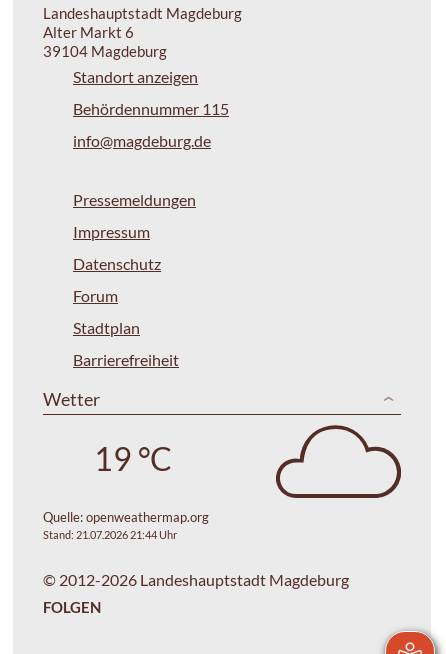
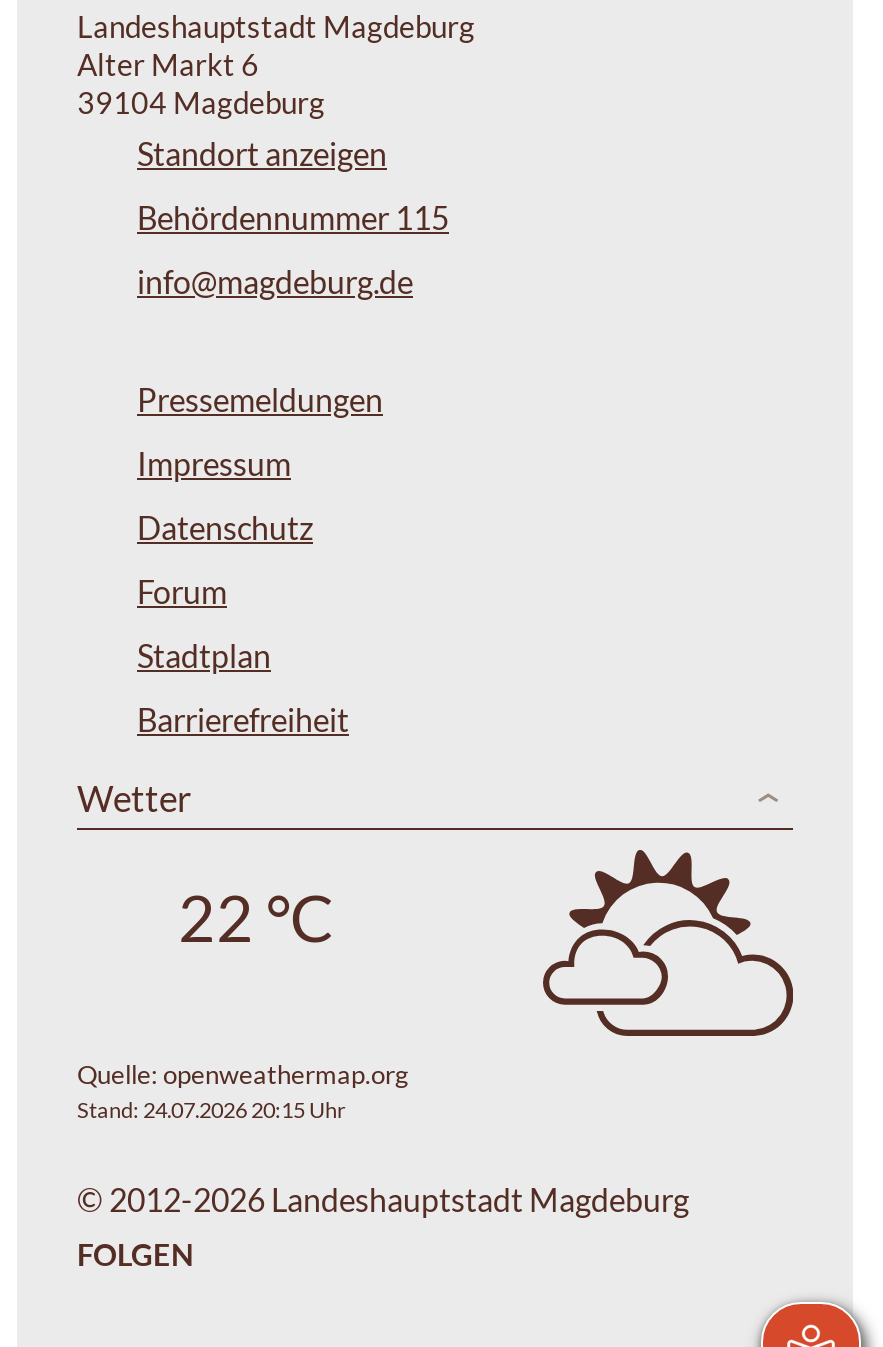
- [image]
+ [image]

- 19 °C
+ 22 °C

- Stand: 21.07.2026 21:44 Uhr
+ Stand: 24.07.2026 20:15 Uhr
